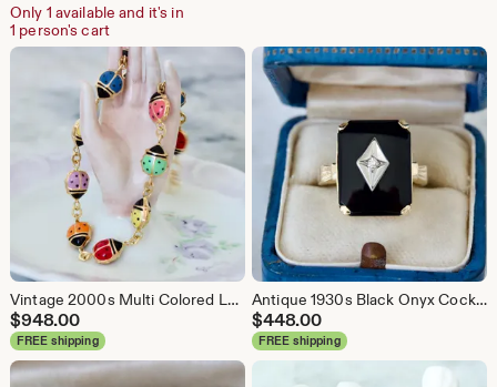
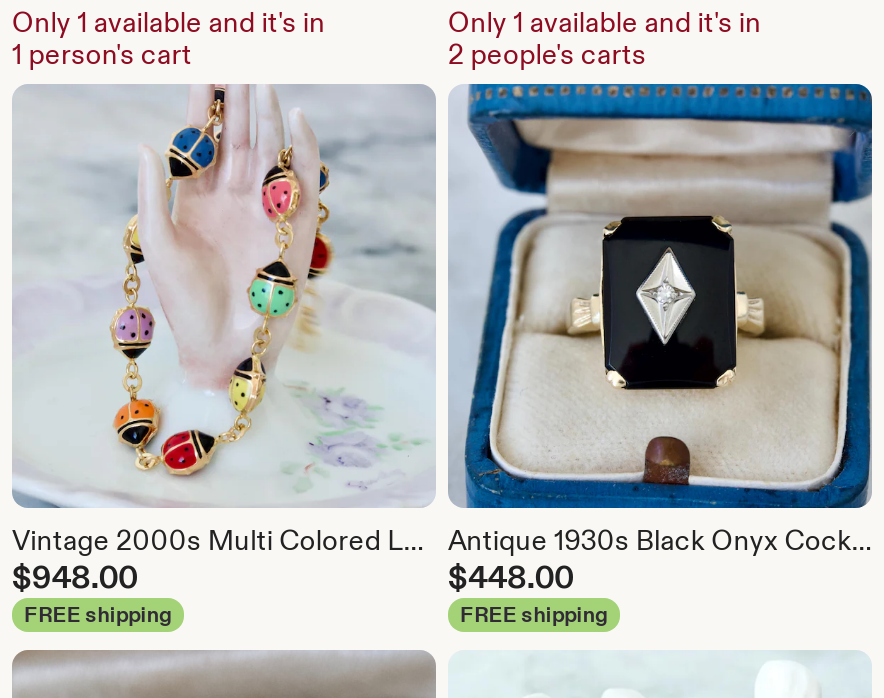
+ Only 1 available and it's in
+ 2 people's carts
